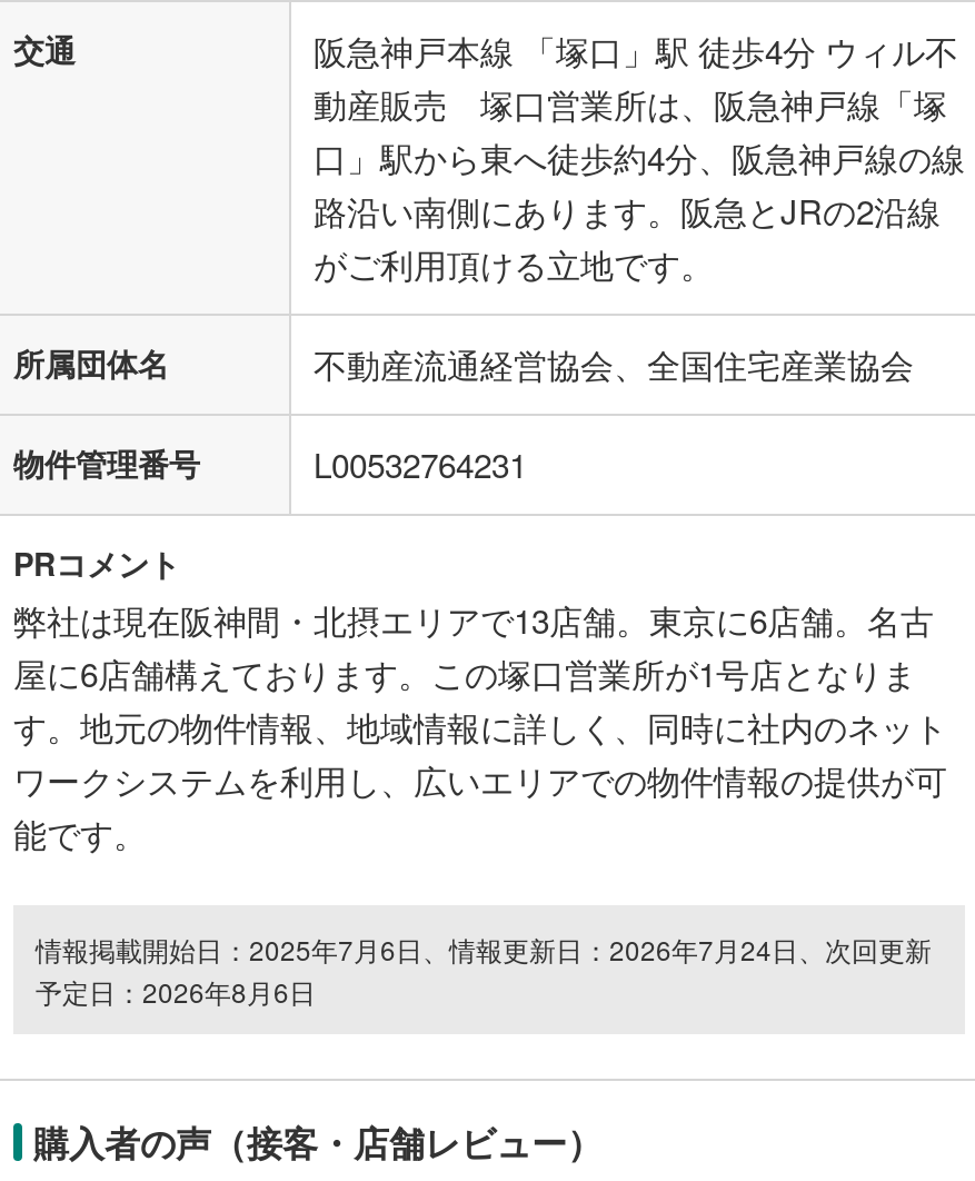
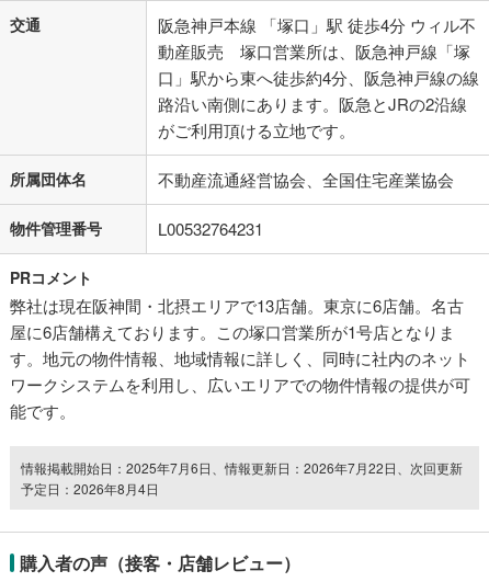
- 情報掲載開始日：2025年7月6日、情報更新日：2026年7月24日、次回更新
+ 情報掲載開始日：2025年7月6日、情報更新日：2026年7月22日、次回更新

- 予定日：2026年8月6日
+ 予定日：2026年8月4日
